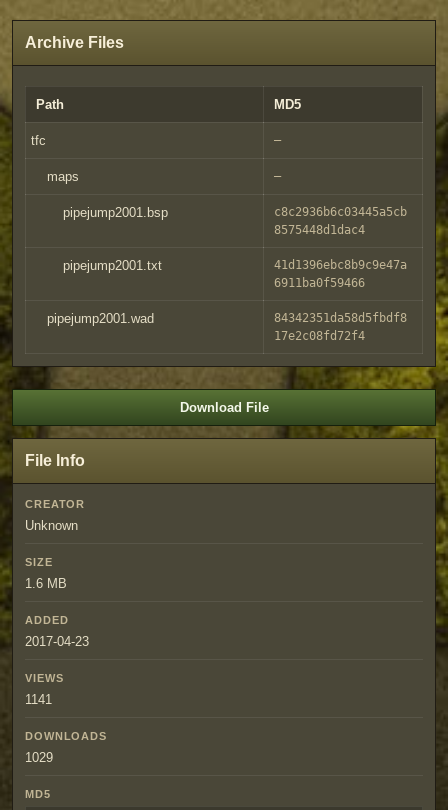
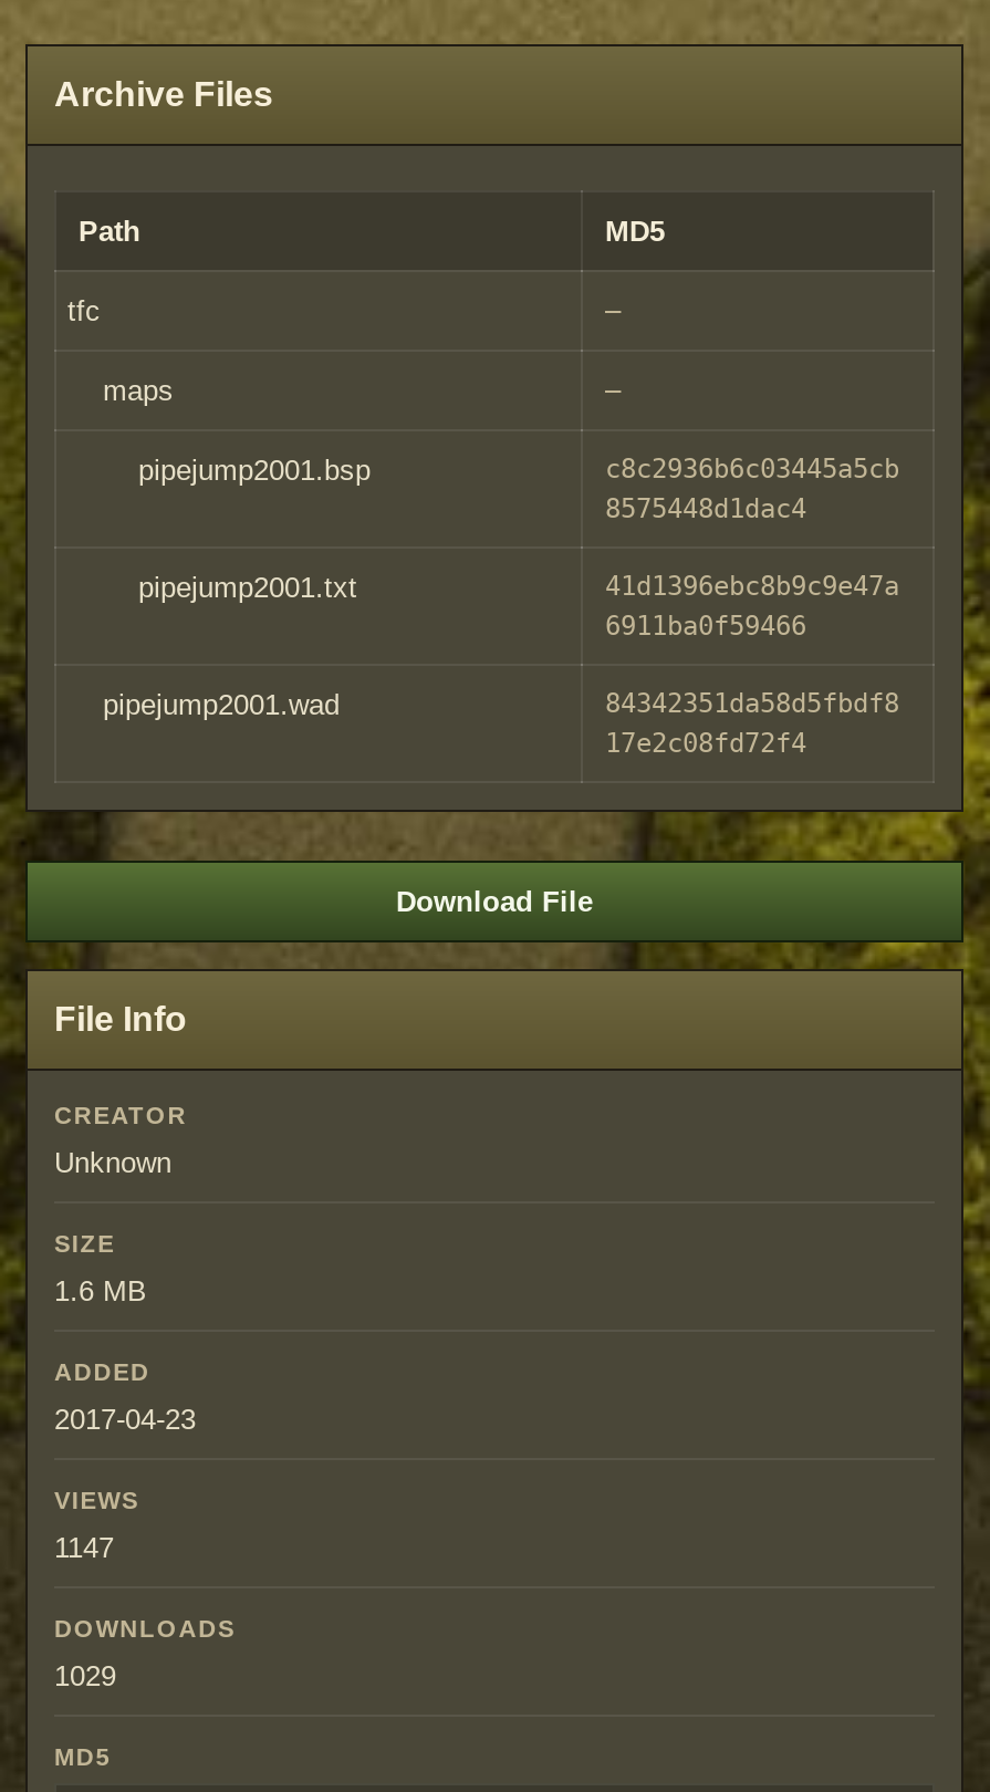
- 1141
+ 1147
